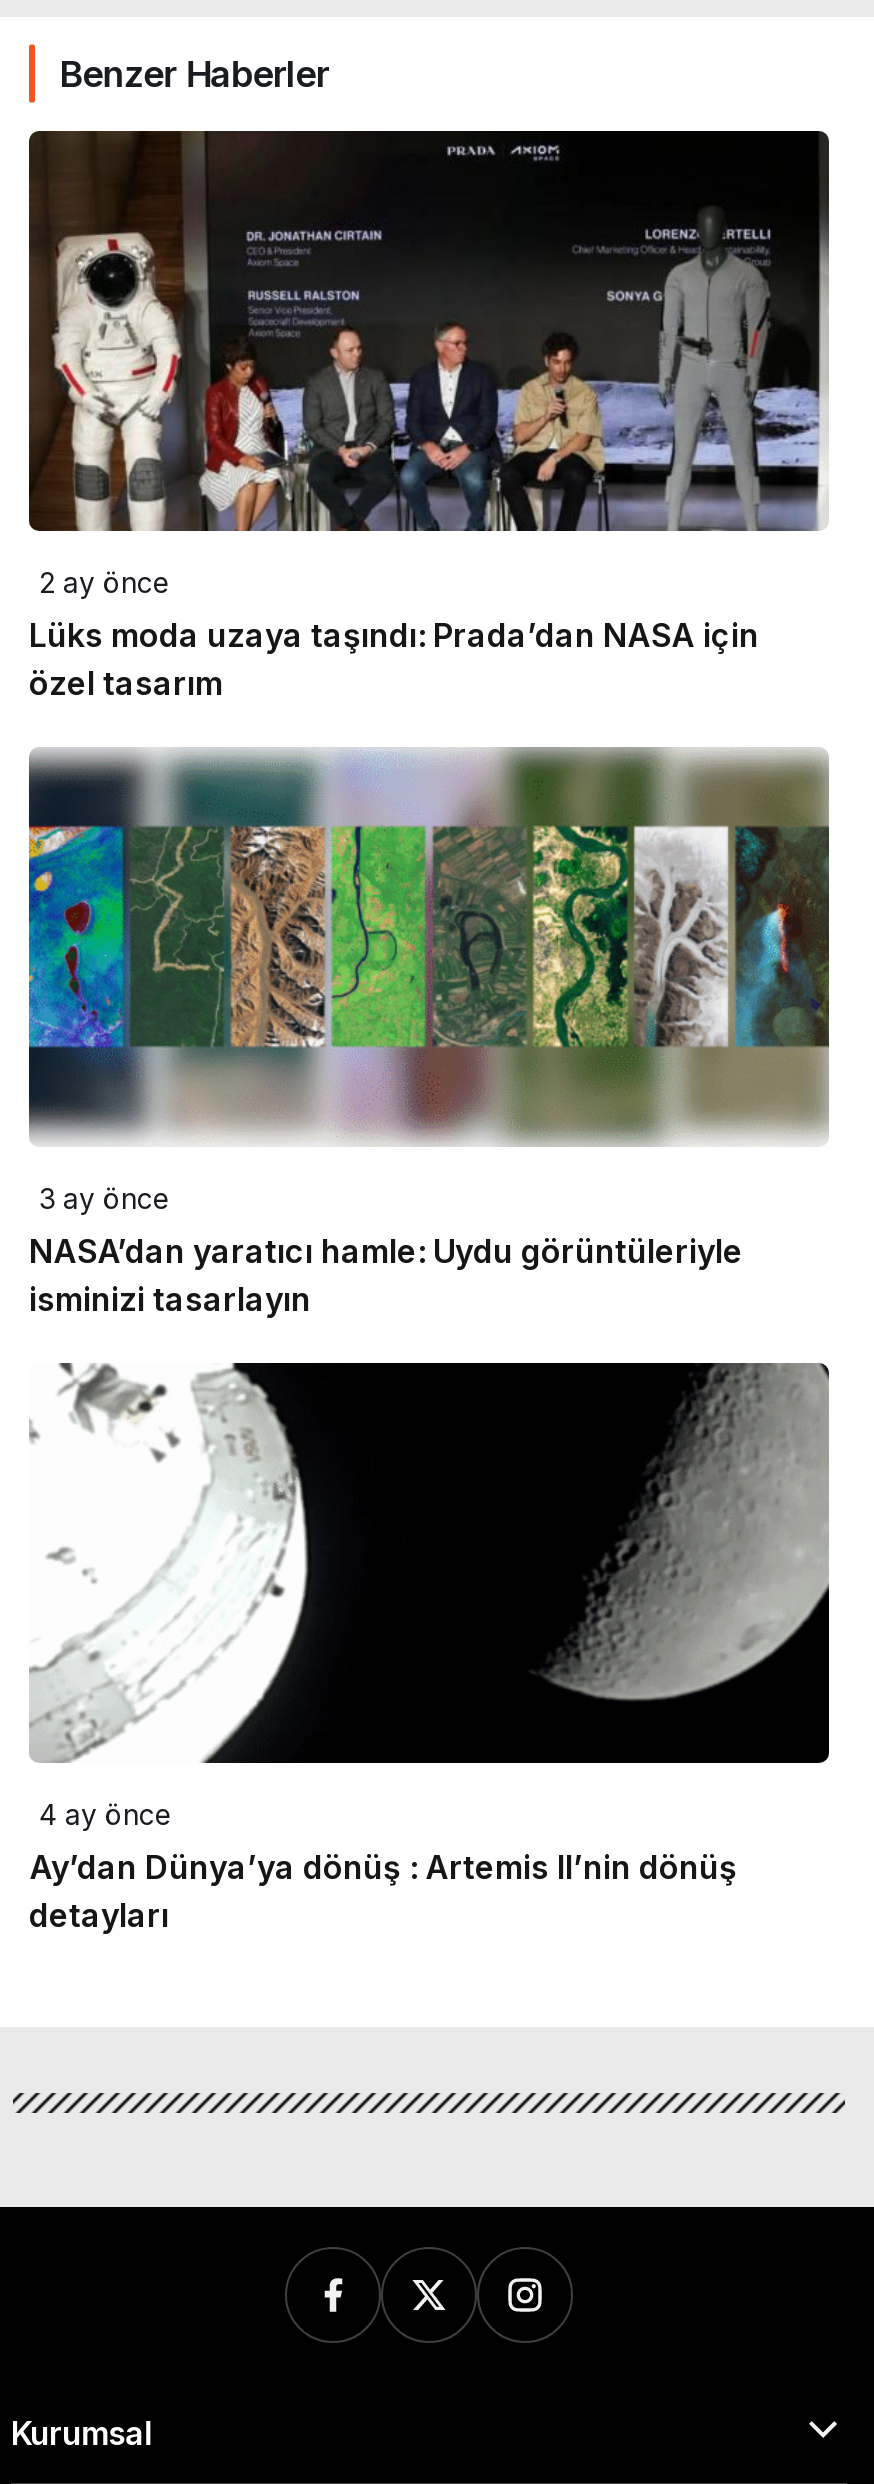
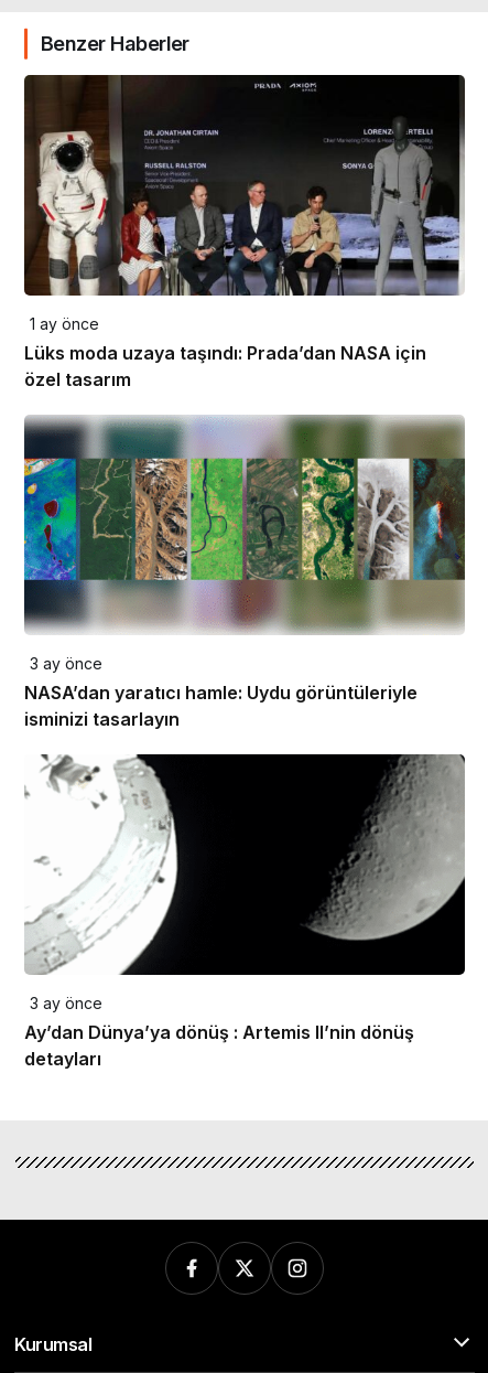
- 2 ay önce
+ 1 ay önce

- 4 ay önce
+ 3 ay önce
